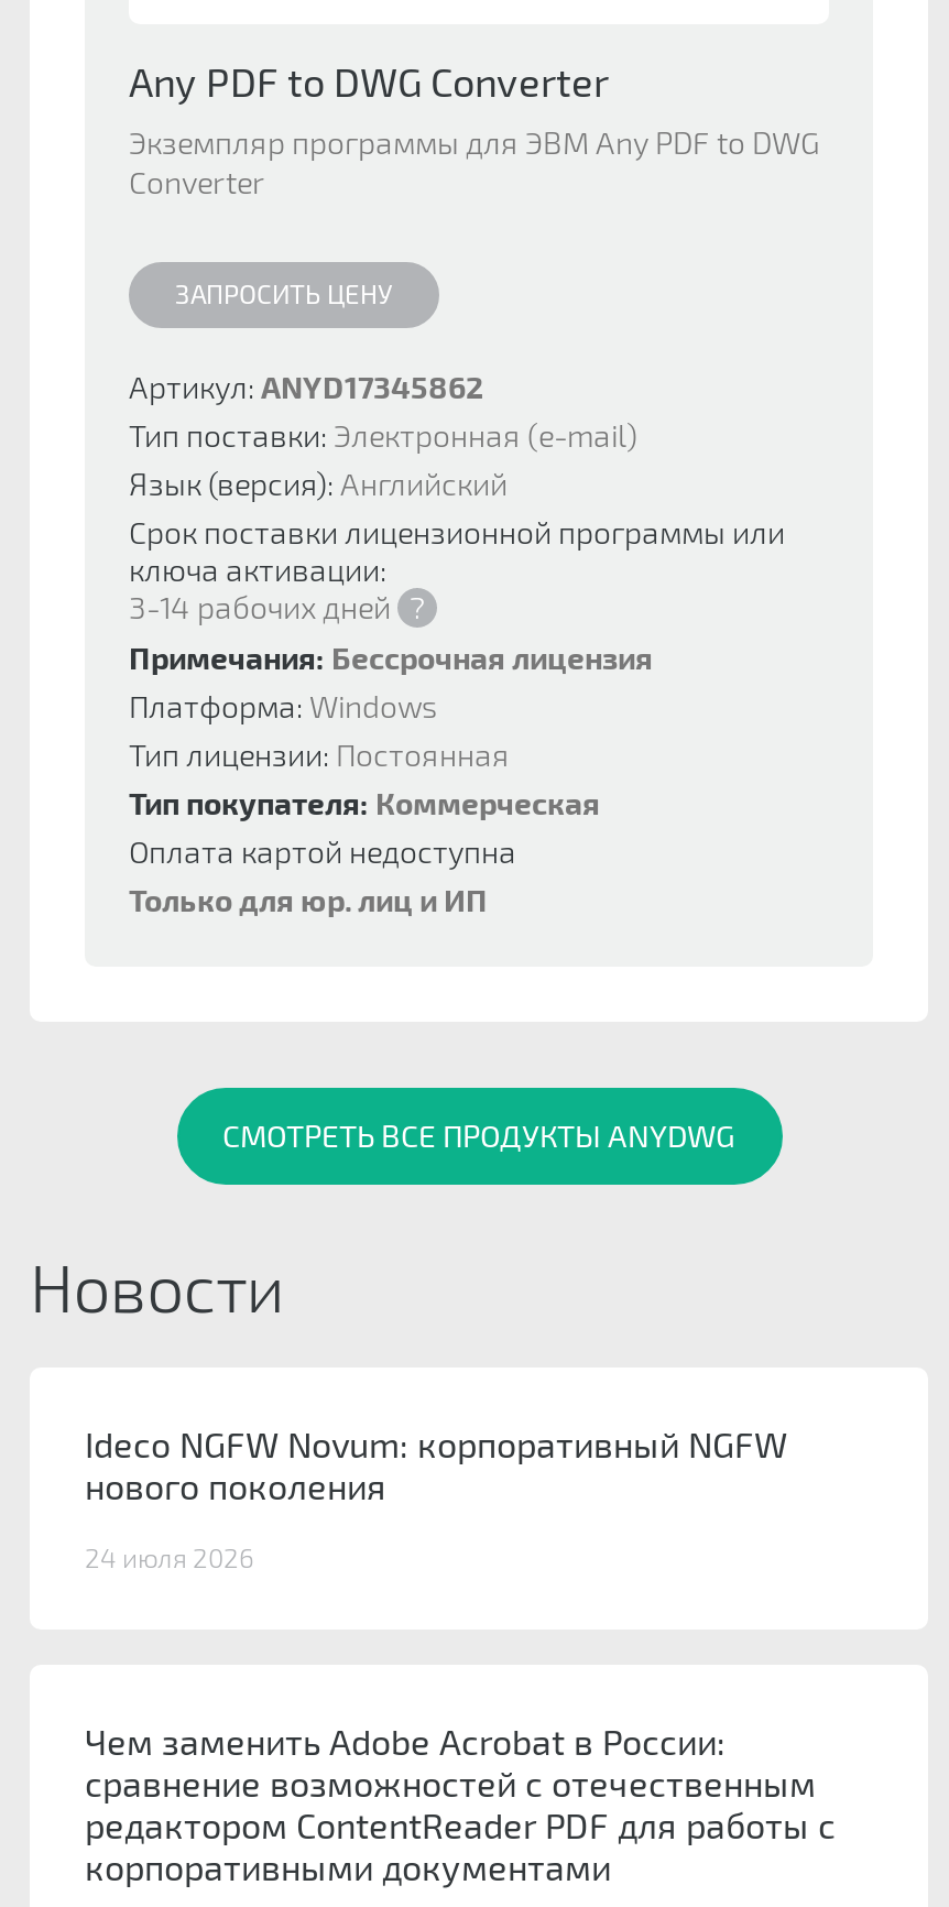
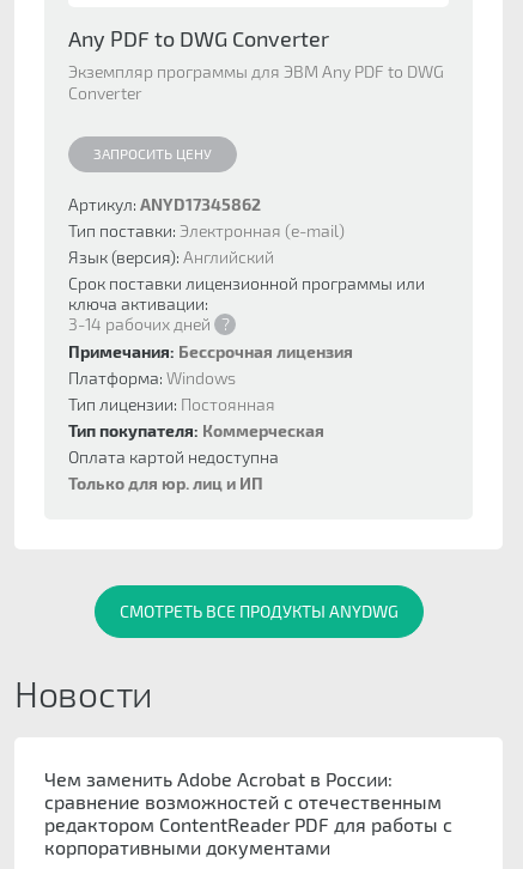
- Ideco NGFW Novum: корпоративный NGFW
- нового поколения
- 24 июля 2026
